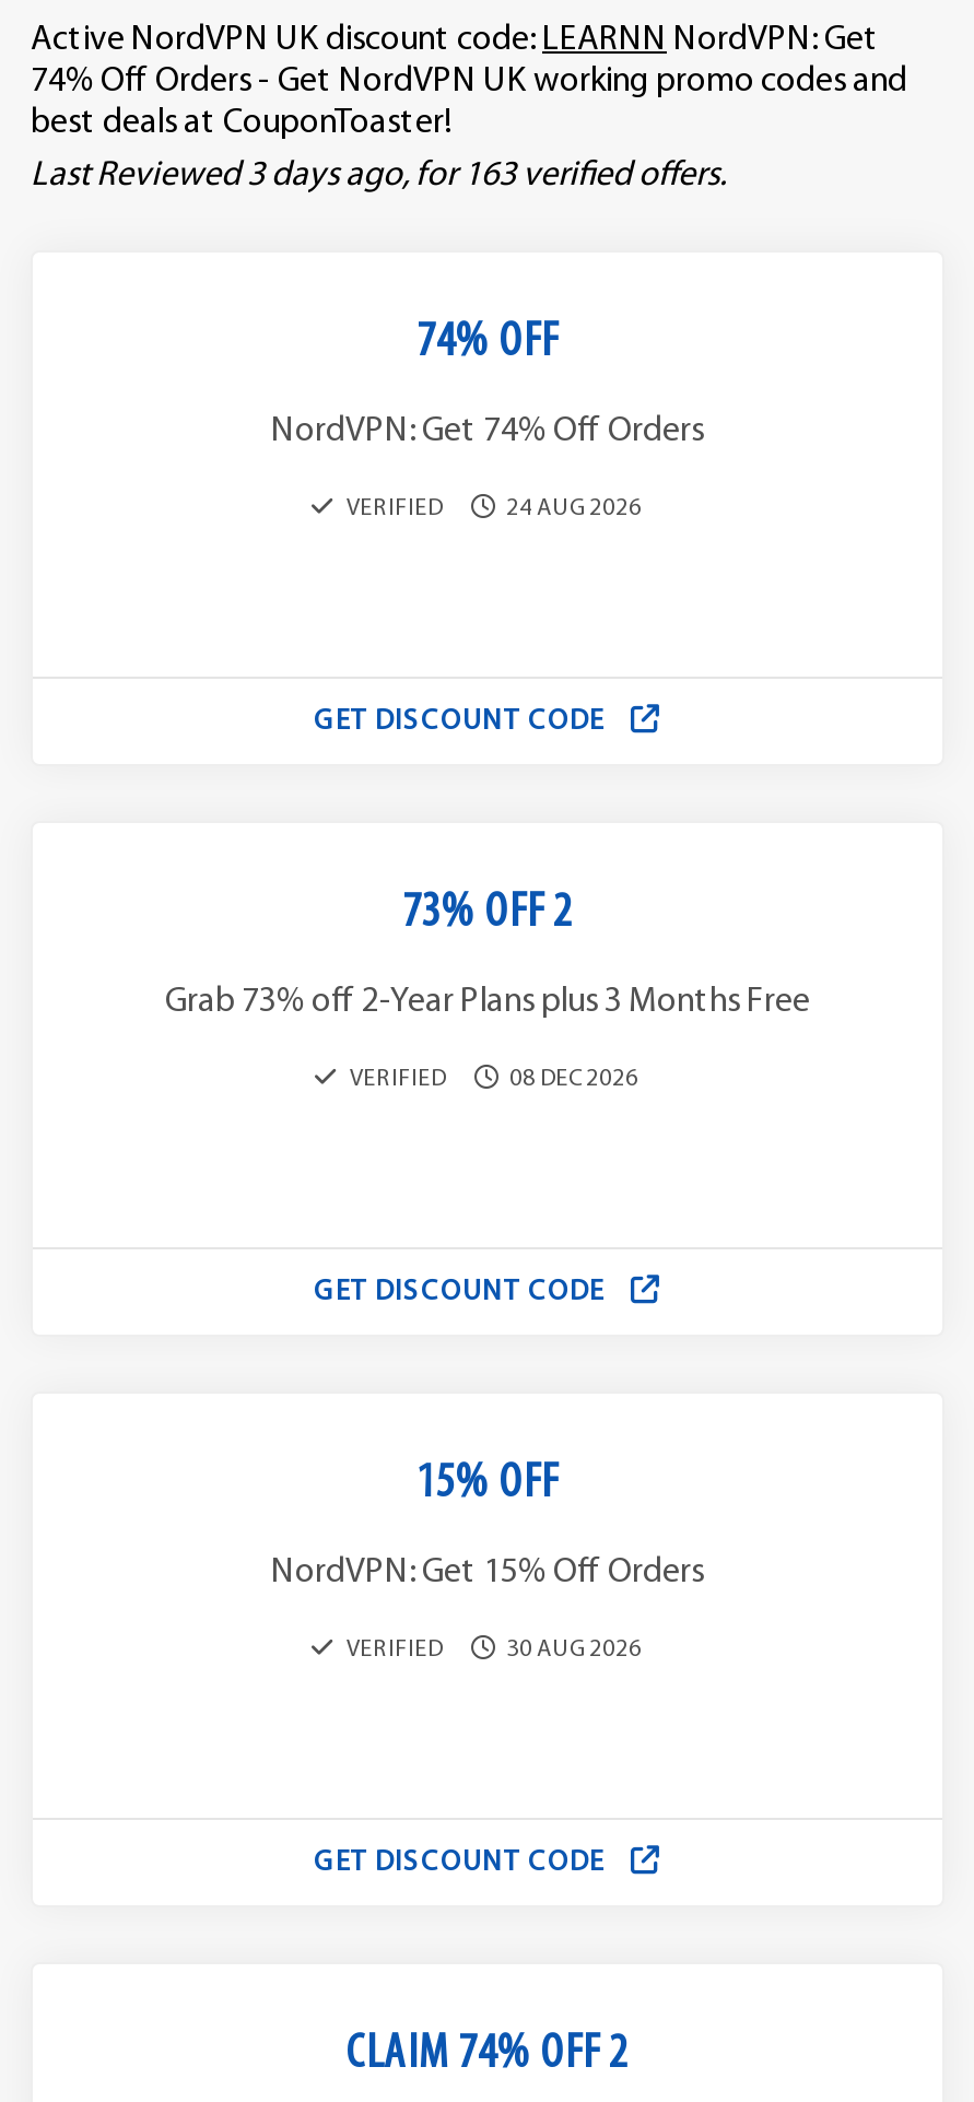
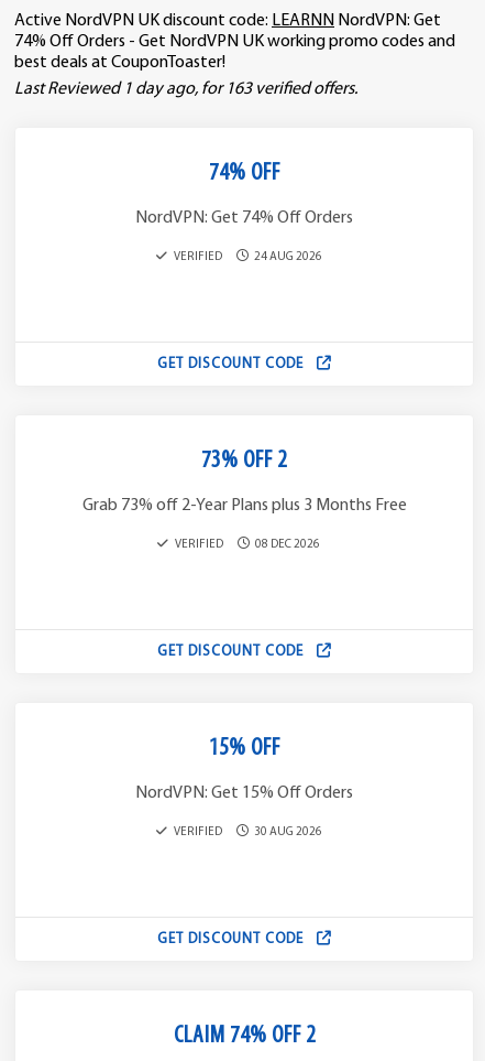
- Last Reviewed 3 days ago, for 163 verified offers.
+ Last Reviewed 1 day ago, for 163 verified offers.
